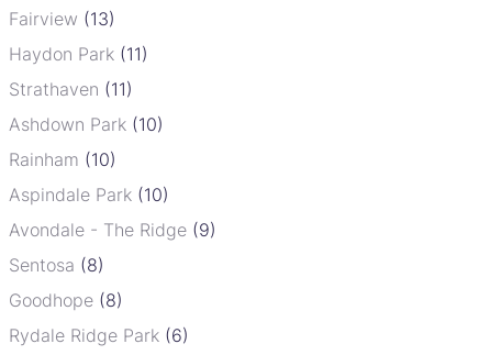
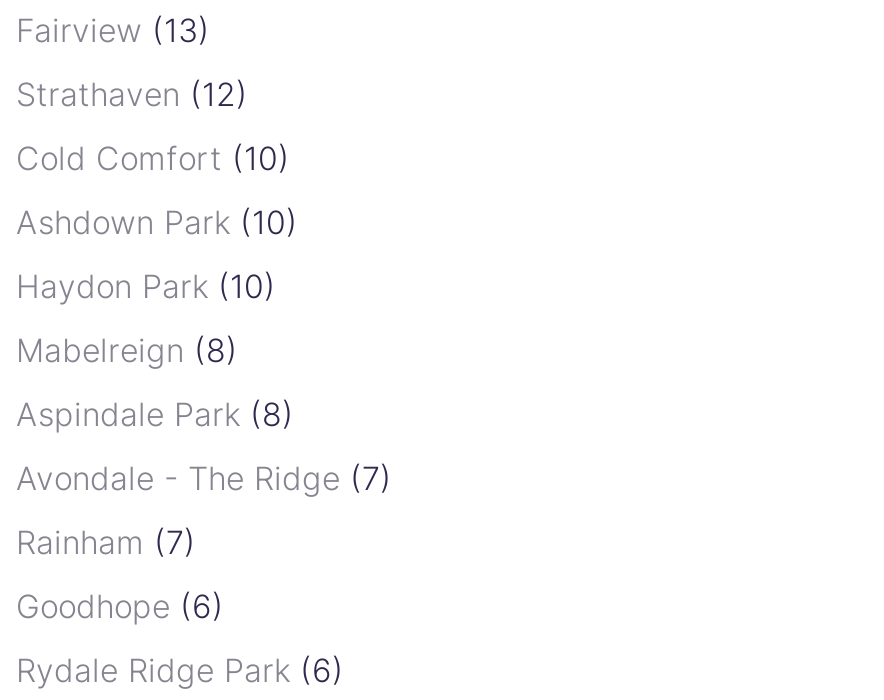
- Haydon Park (11)
+ Strathaven (12)

- Strathaven (11)
+ Cold Comfort (10)

- Rainham (10)
- Aspindale Park (10)
- Avondale - The Ridge (9)
- Sentosa (8)
- Goodhope (8)
+ Haydon Park (10)
+ Mabelreign (8)
+ Aspindale Park (8)
+ Avondale - The Ridge (7)
+ Rainham (7)
+ Goodhope (6)
